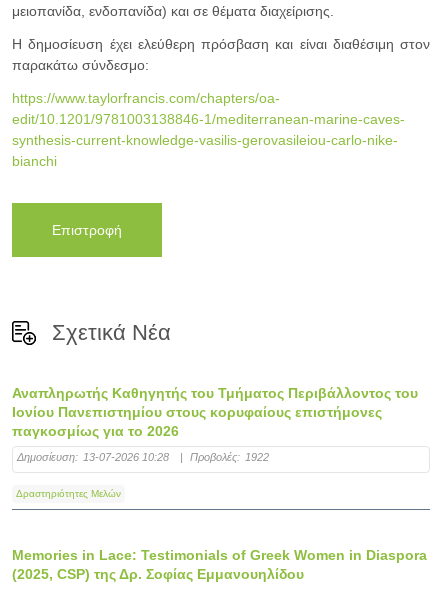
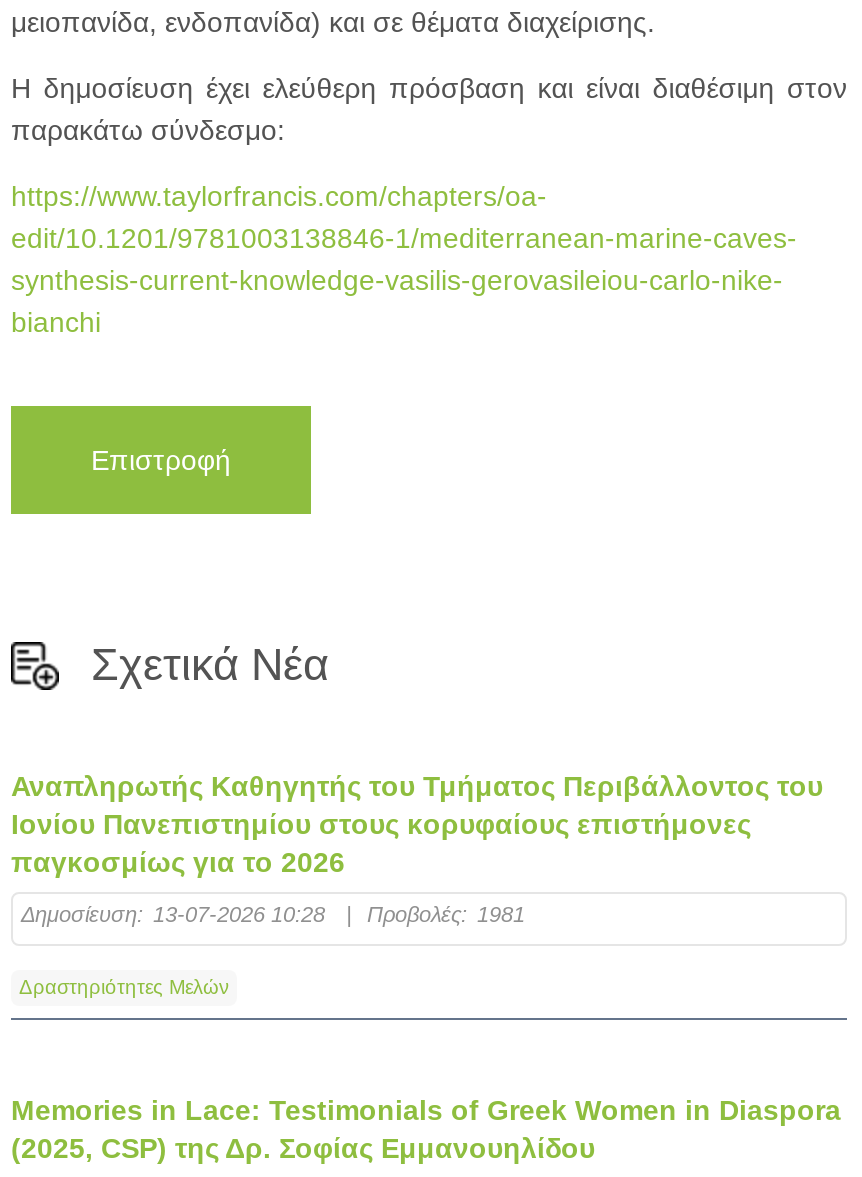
- Προβολές: 1922
+ Προβολές: 1981
